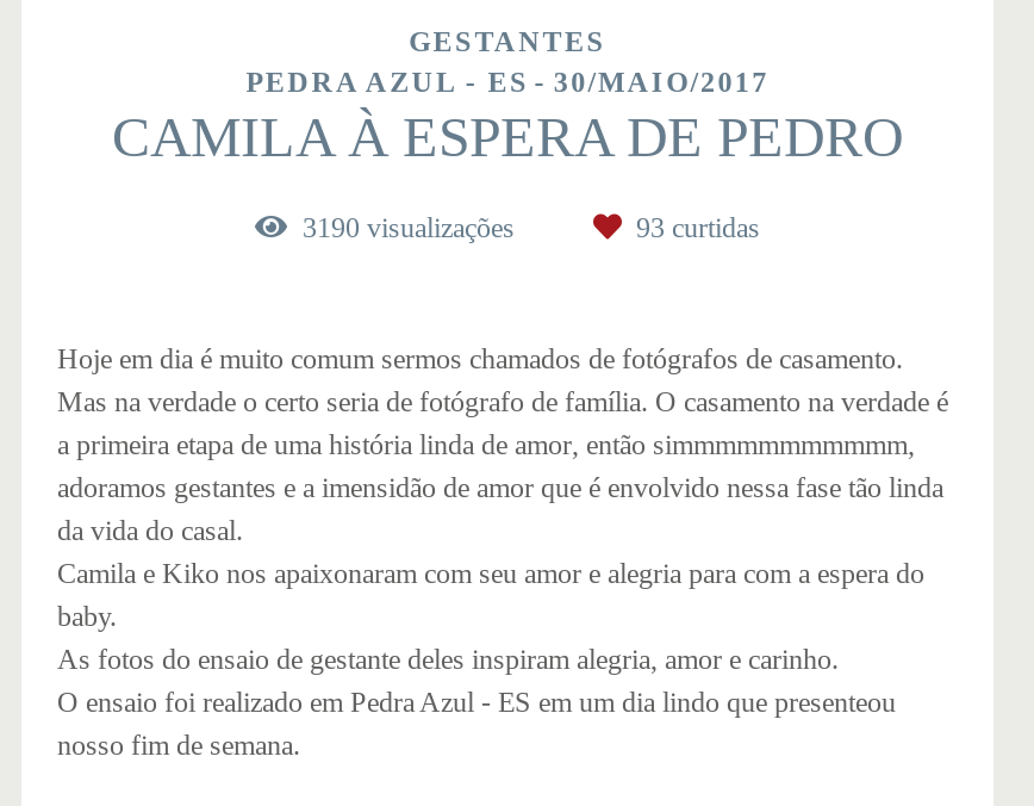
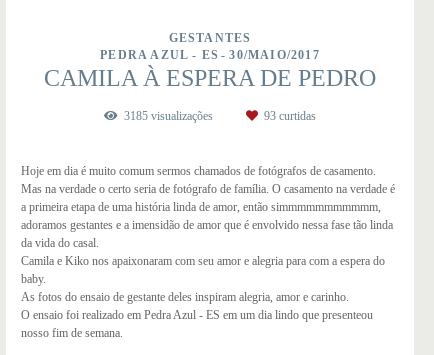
- 3190 visualizações
+ 3185 visualizações
